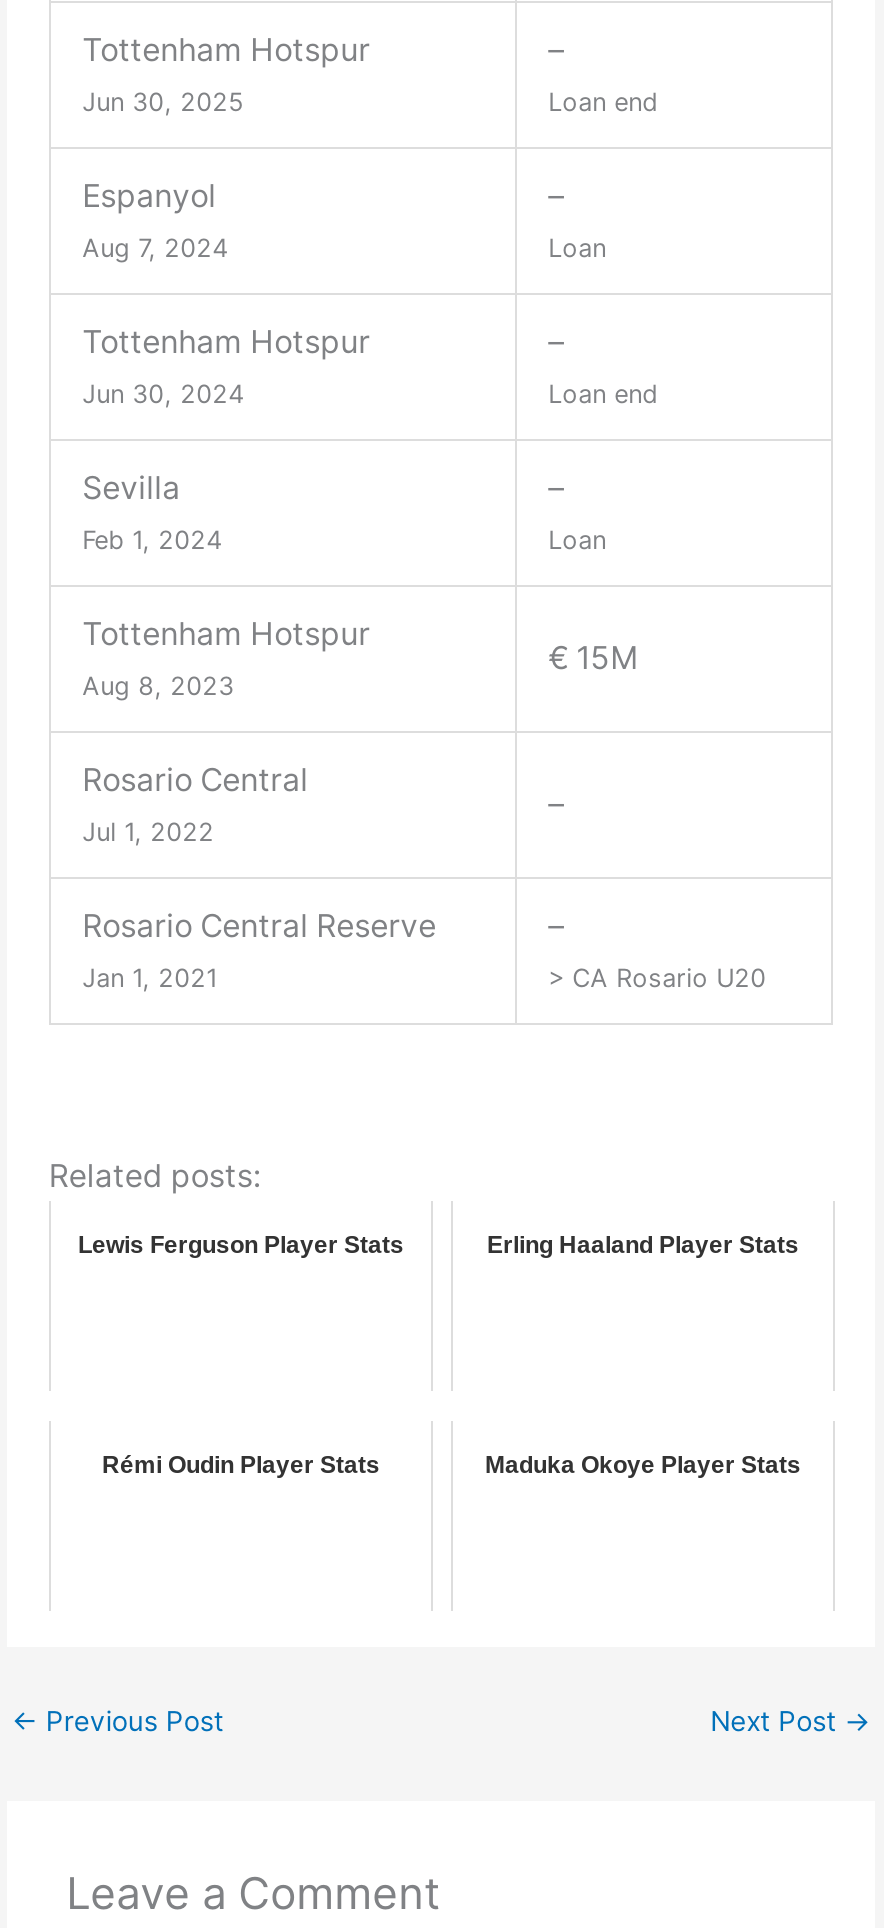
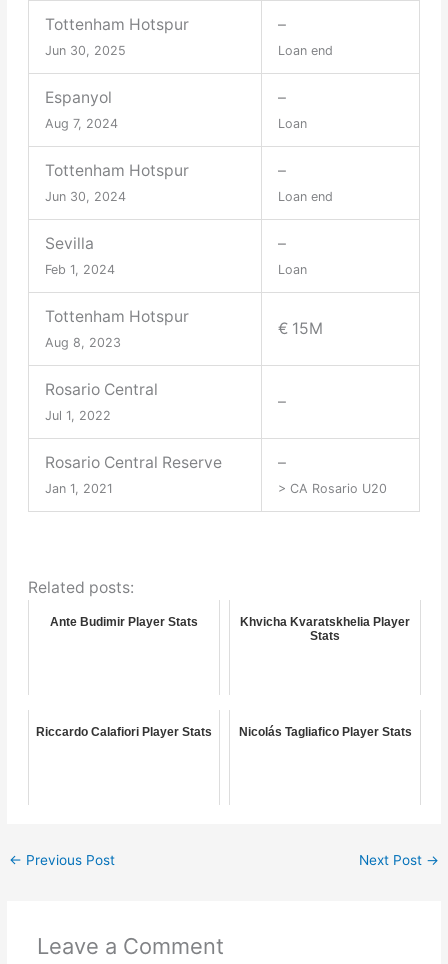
- Lewis Ferguson Player Stats
- Erling Haaland Player Stats
+ Ante Budimir Player Stats
+ Khvicha Kvaratskhelia Player
+ Stats

- Rémi Oudin Player Stats
- Maduka Okoye Player Stats
+ Riccardo Calafiori Player Stats
+ Nicolás Tagliafico Player Stats
